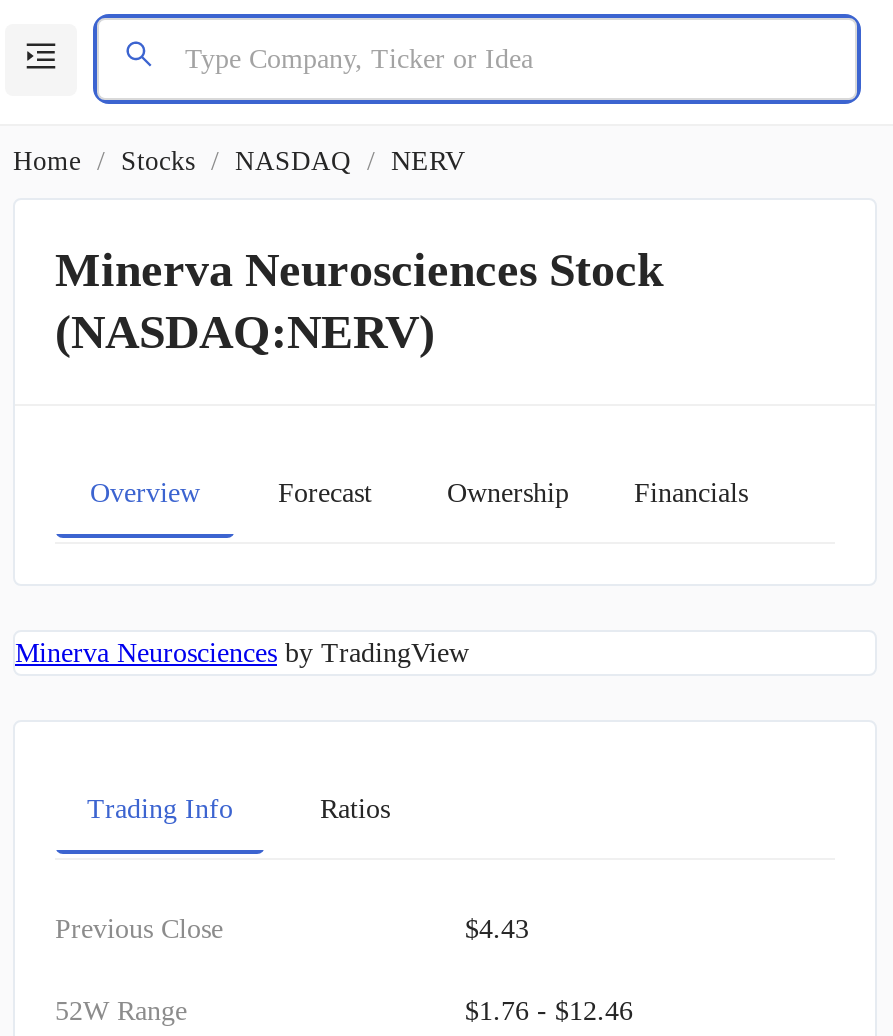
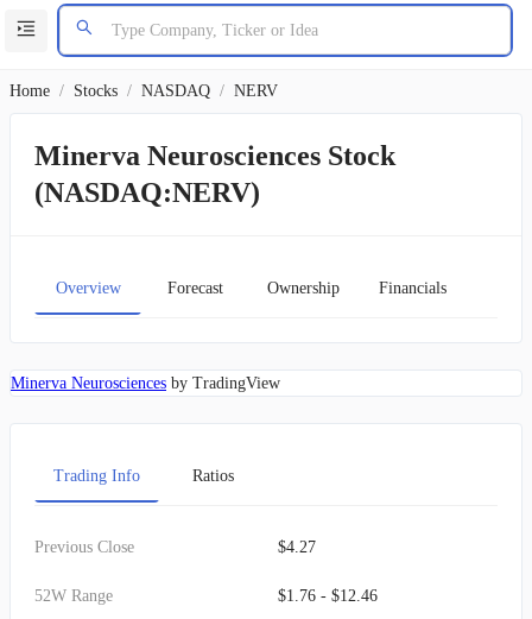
- $4.43
+ $4.27
